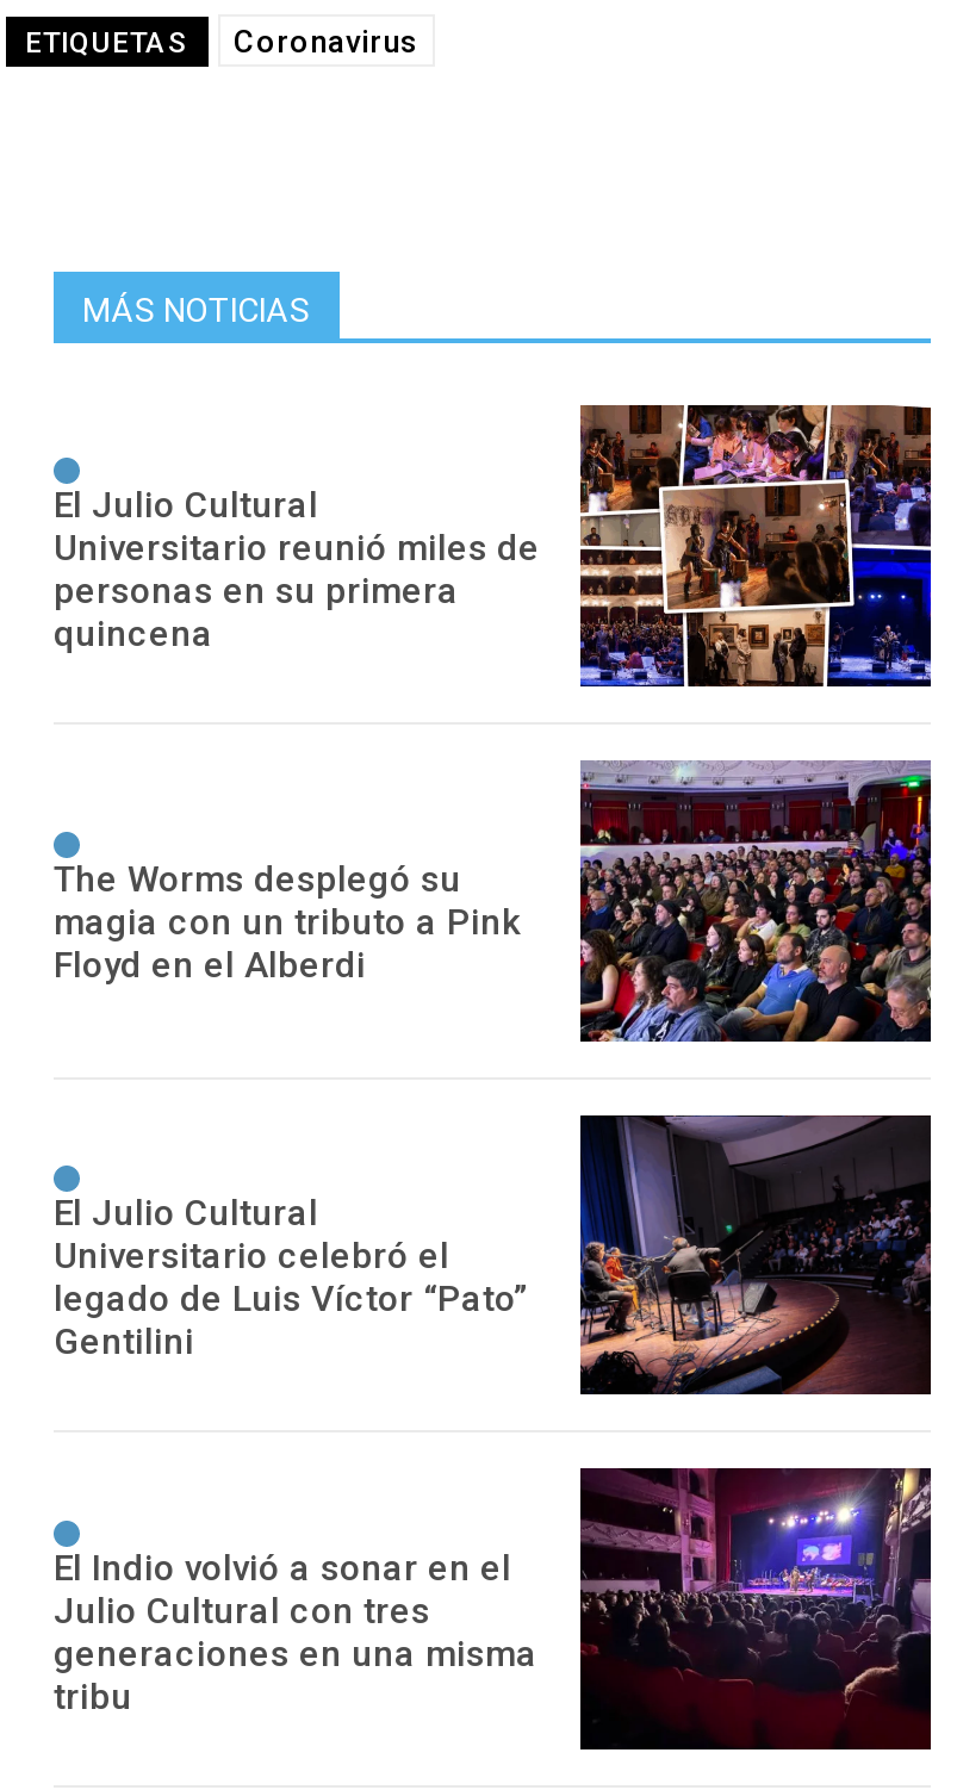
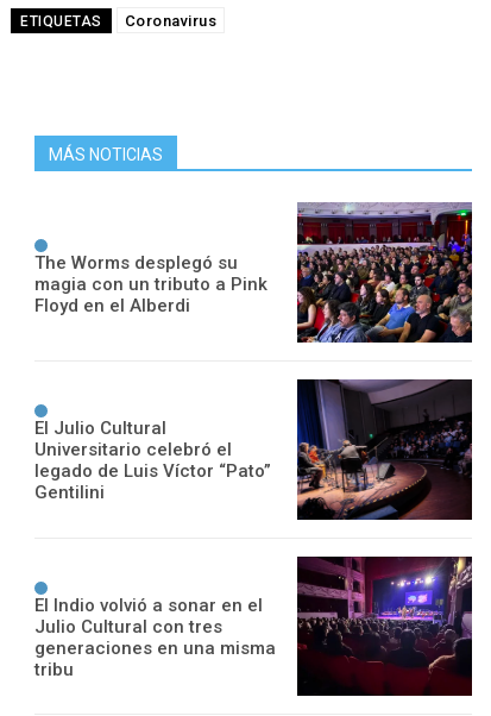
- [image]
- El Julio Cultural
- Universitario reunió miles de
- personas en su primera
- quincena
